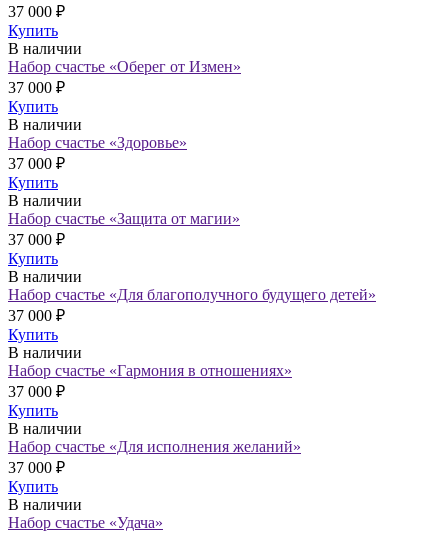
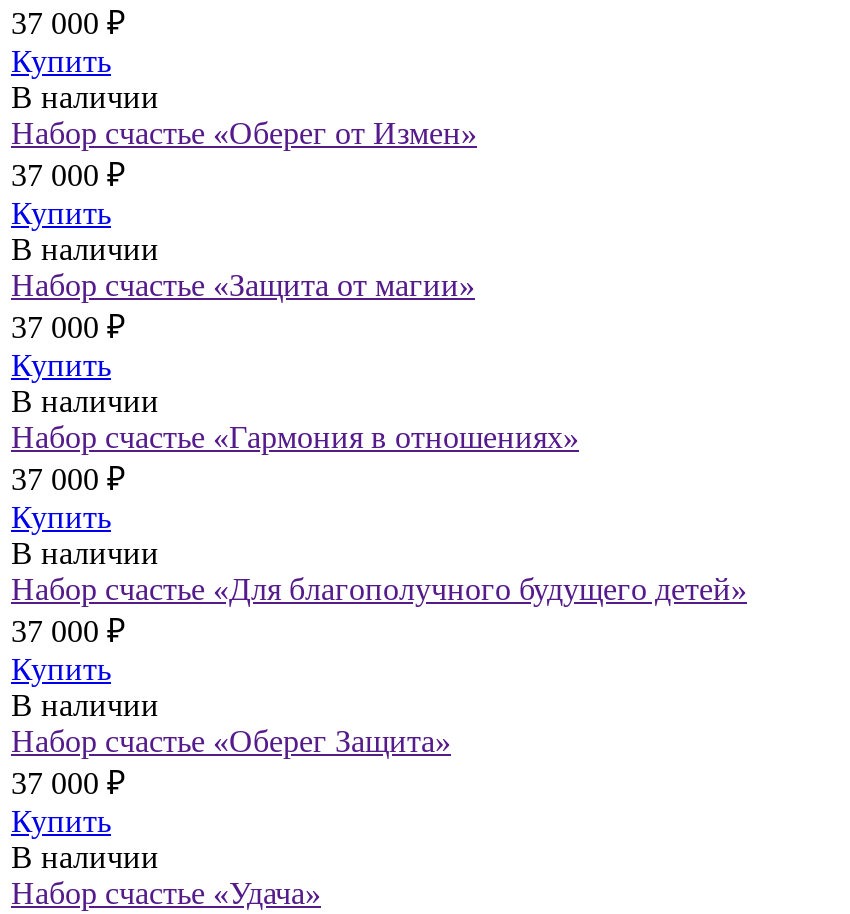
- Набор счастье «Здоровье»

moved up: Набор счастье «Защита от магии»

moved up: Набор счастье «Гармония в отношениях»

- 37 000 ₽
- Купить
- В наличии
- Набор счастье «Для исполнения желаний»
+ Набор счастье «Оберег Защита»
